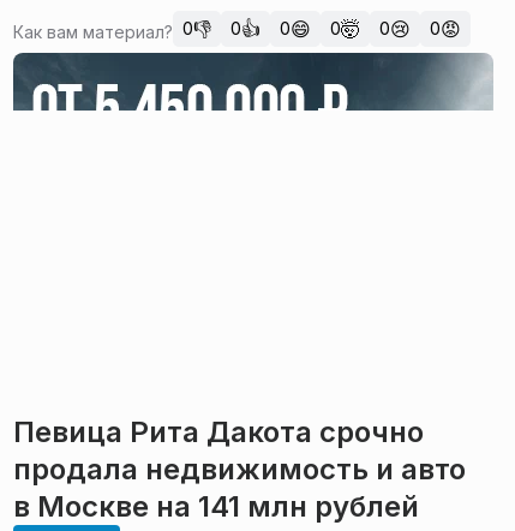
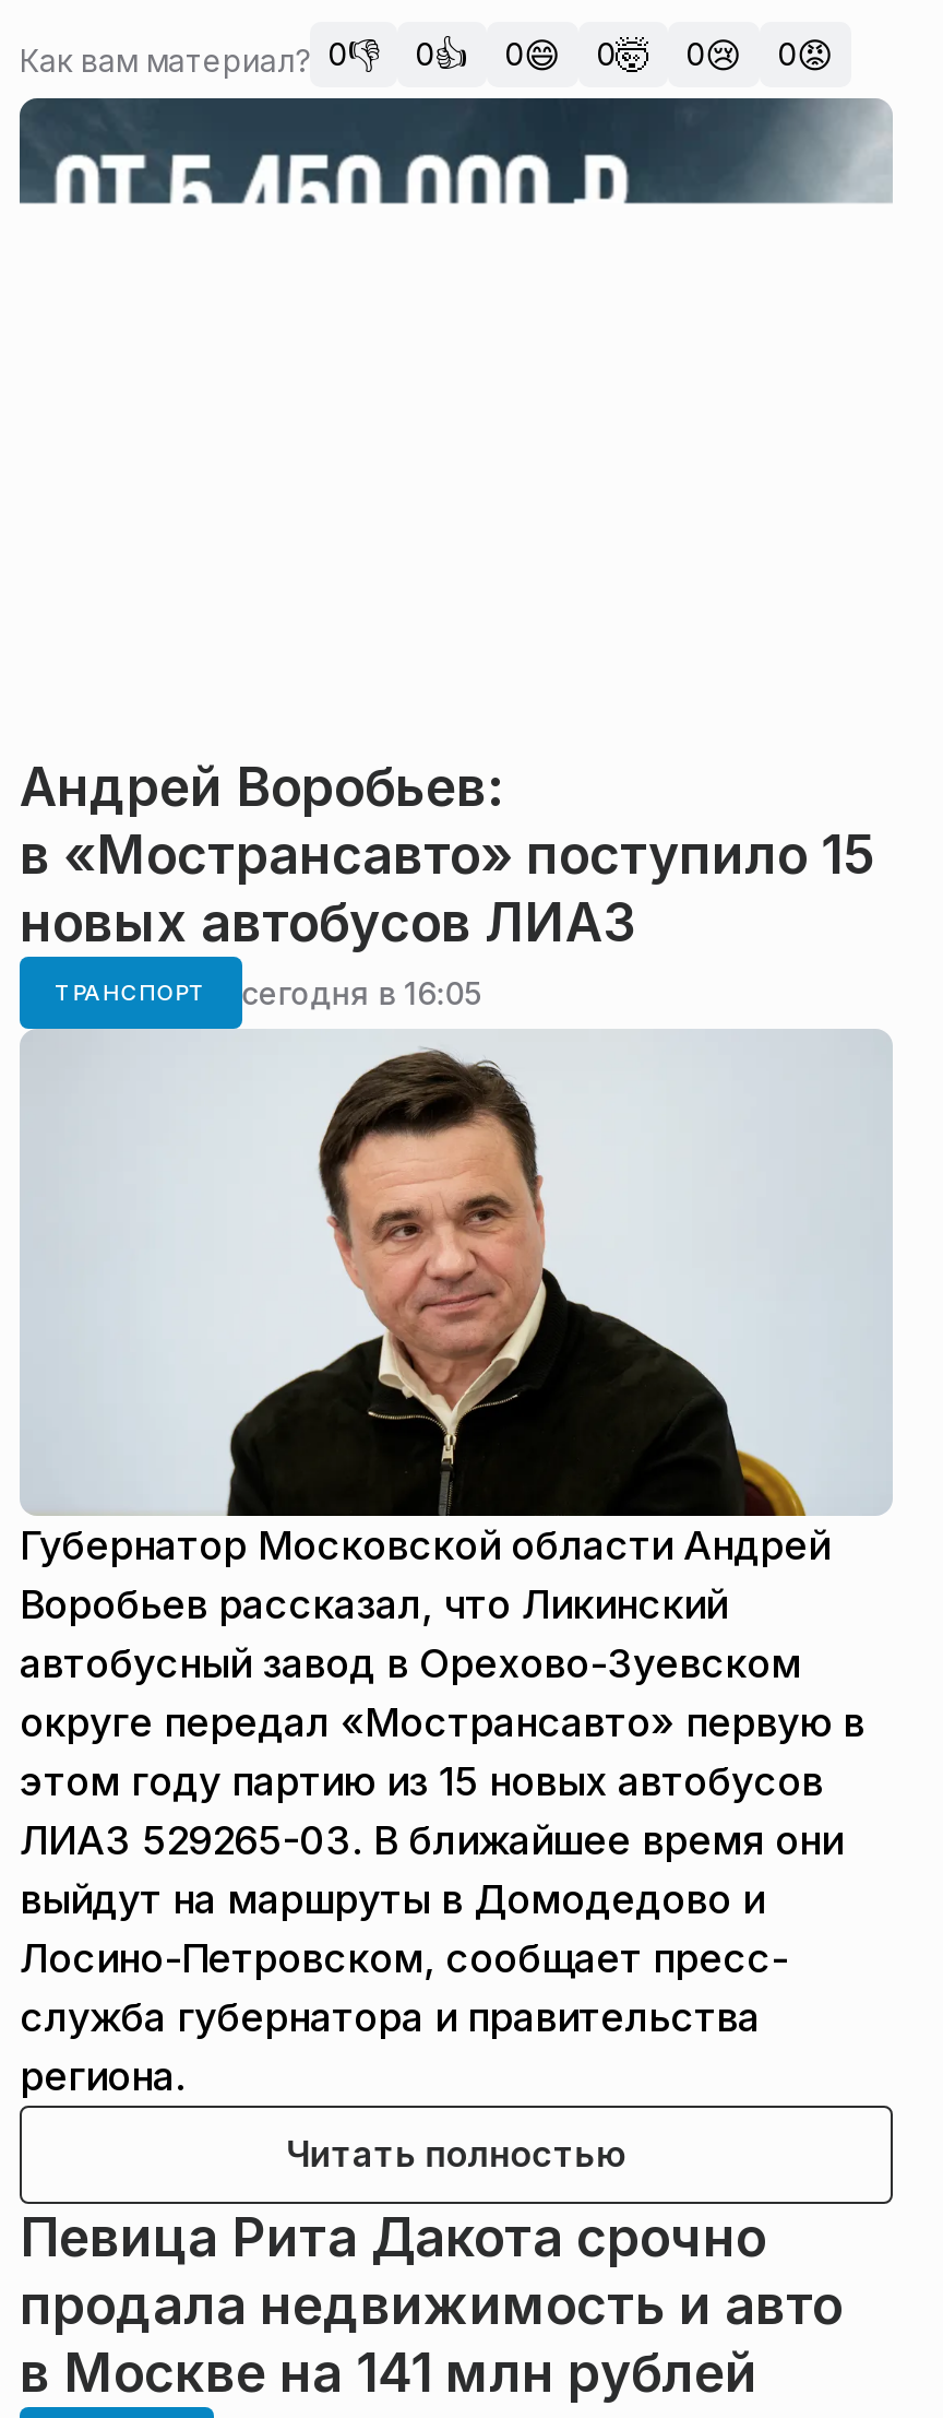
+ Андрей Воробьев:
+ в «Мострансавто» поступило 15
+ новых автобусов ЛИАЗ
+ ТРАНСПОРТ
+ сегодня в 16:05

+ [image]
+ Губернатор Московской области Андрей
+ Воробьев рассказал, что Ликинский
+ автобусный завод в Орехово-Зуевском
+ округе передал «Мострансавто» первую в
+ этом году партию из 15 новых автобусов
+ ЛИАЗ 529265-03. В ближайшее время они
+ выйдут на маршруты в Домодедово и
+ Лосино-Петровском, сообщает пресс-
+ служба губернатора и правительства
+ региона.
+ Читать полностью
